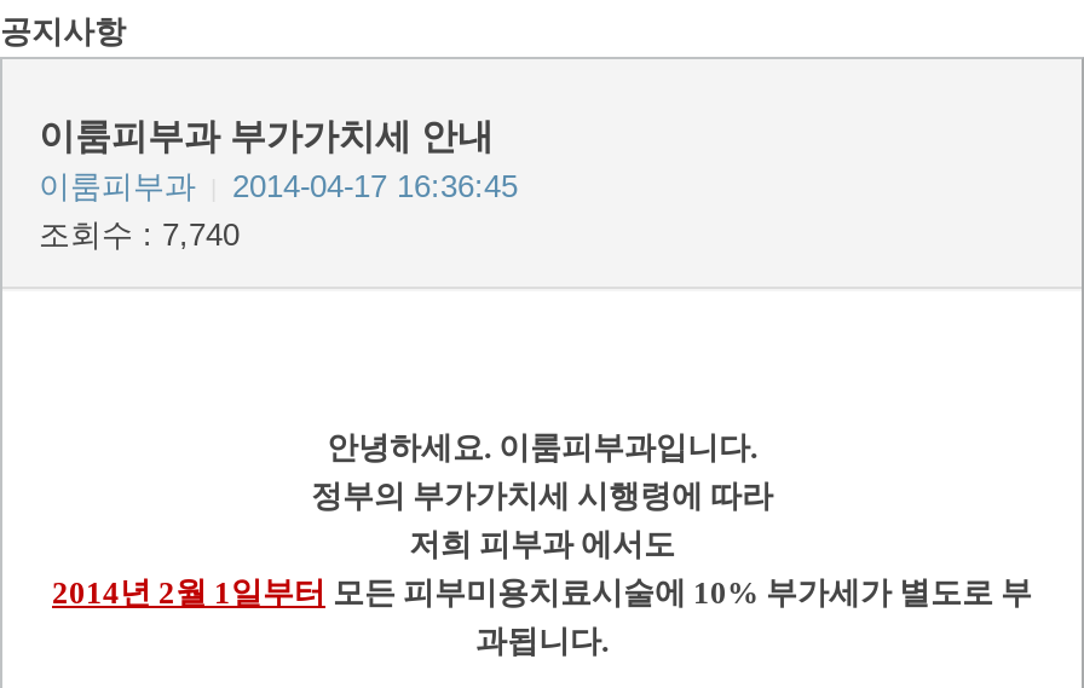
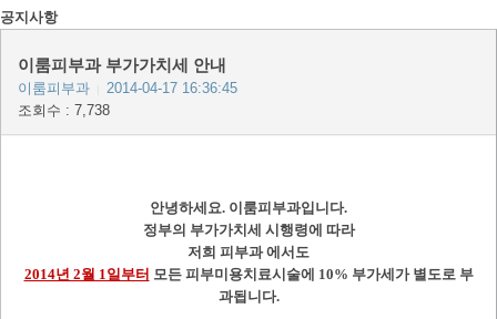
- 조회수 : 7,740
+ 조회수 : 7,738
